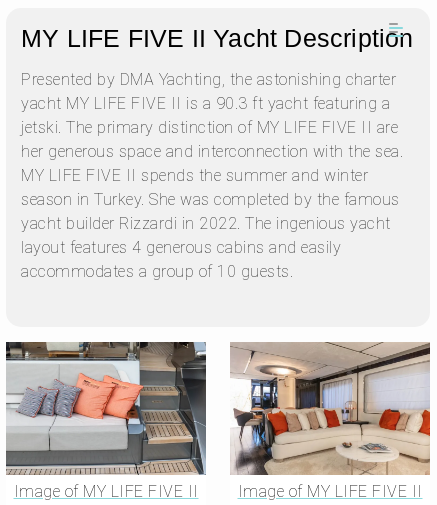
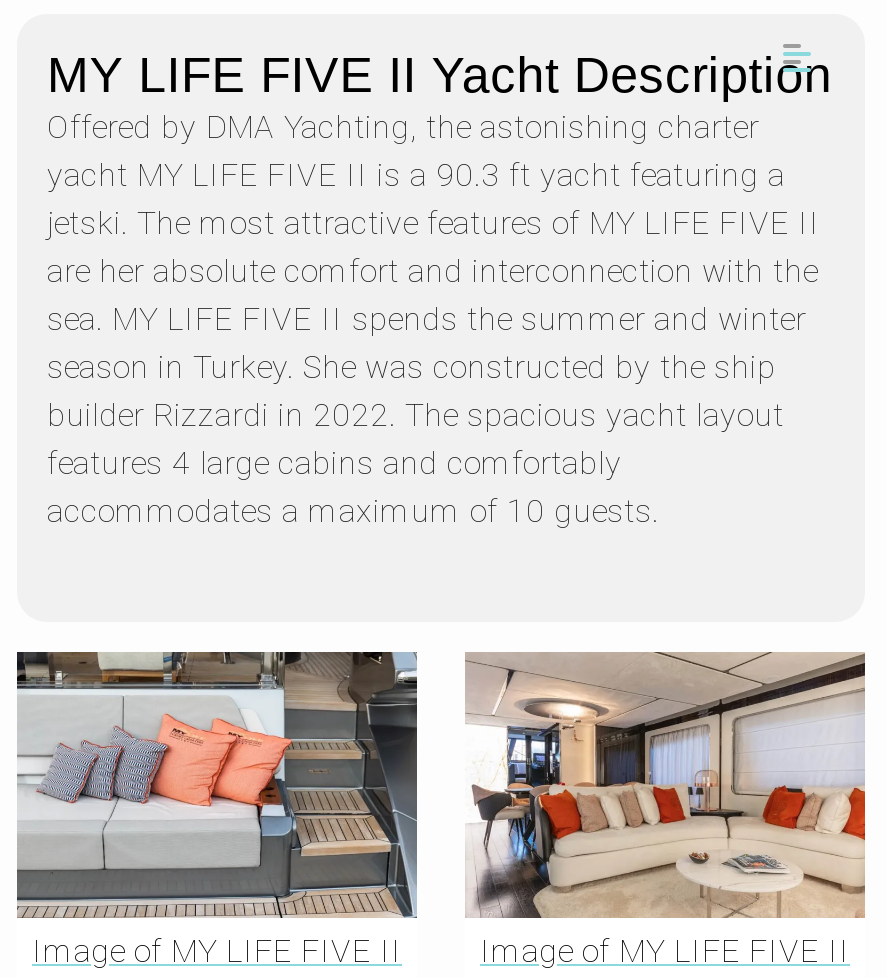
- Presented by DMA Yachting, the astonishing charter
+ Offered by DMA Yachting, the astonishing charter

- jetski. The primary distinction of MY LIFE FIVE II are
- her generous space and interconnection with the sea.
- MY LIFE FIVE II spends the summer and winter
- season in Turkey. She was completed by the famous
- yacht builder Rizzardi in 2022. The ingenious yacht
- layout features 4 generous cabins and easily
- accommodates a group of 10 guests.
+ jetski. The most attractive features of MY LIFE FIVE II
+ are her absolute comfort and interconnection with the
+ sea. MY LIFE FIVE II spends the summer and winter
+ season in Turkey. She was constructed by the ship
+ builder Rizzardi in 2022. The spacious yacht layout
+ features 4 large cabins and comfortably
+ accommodates a maximum of 10 guests.
